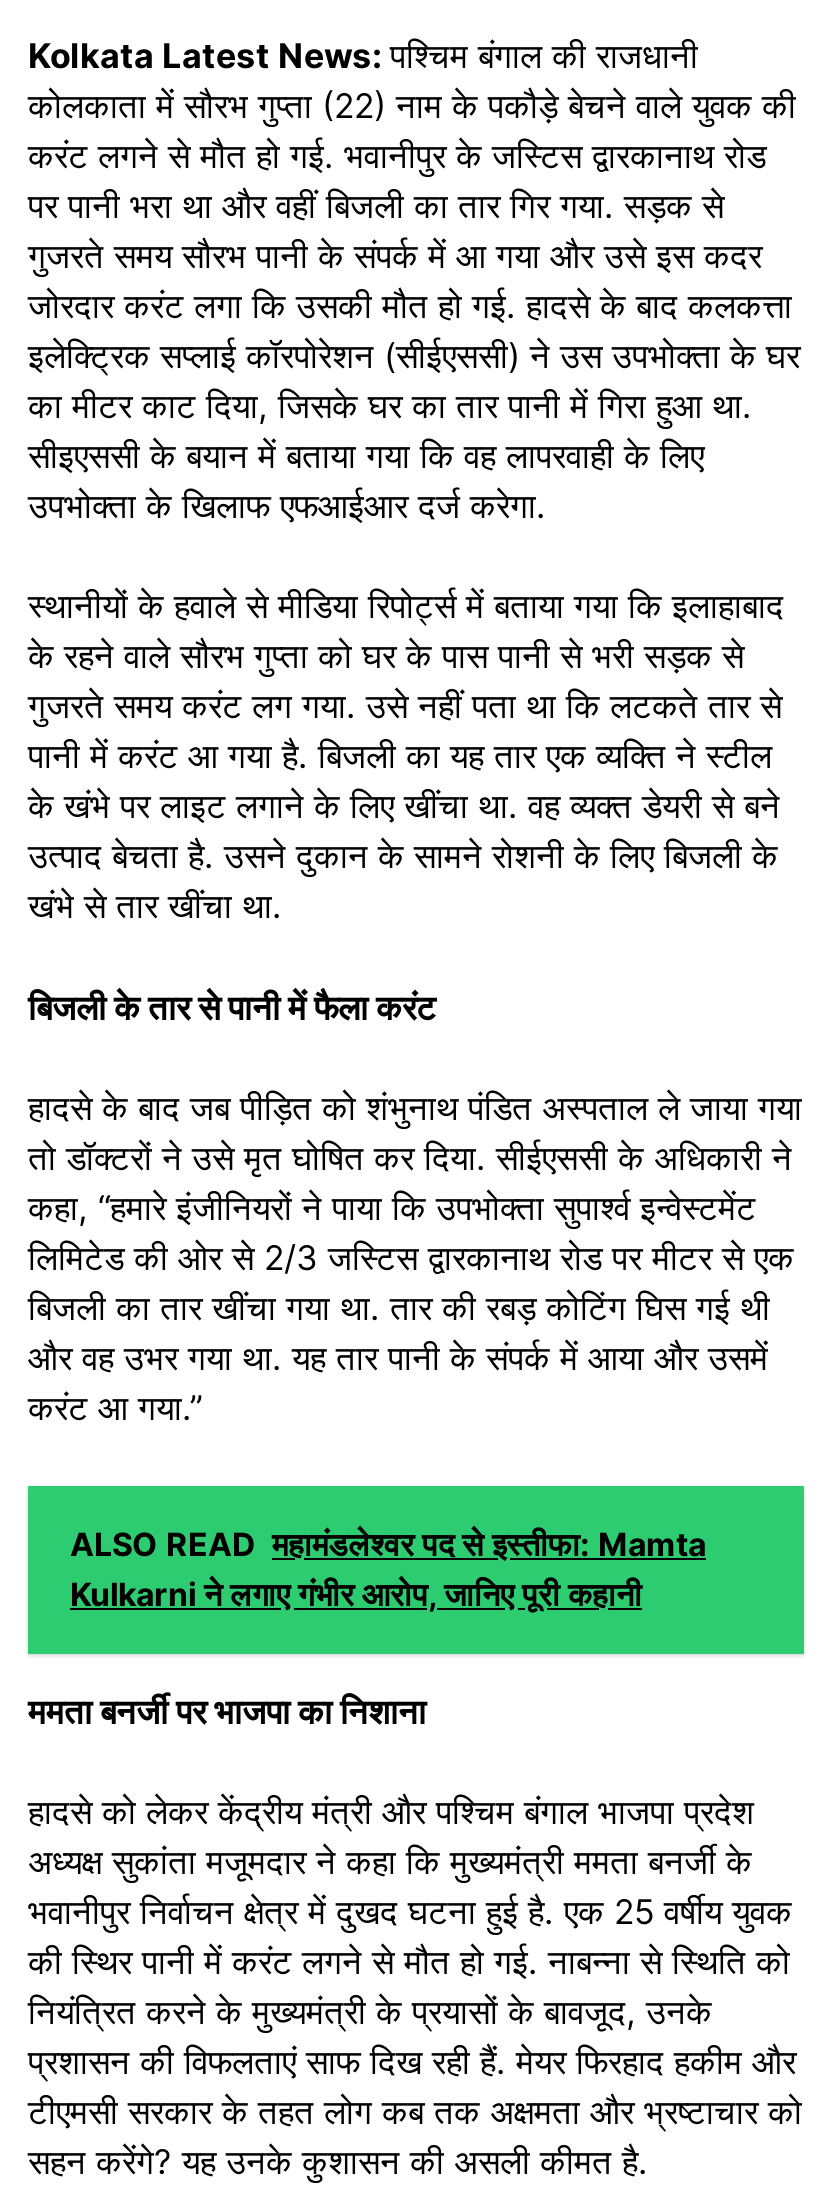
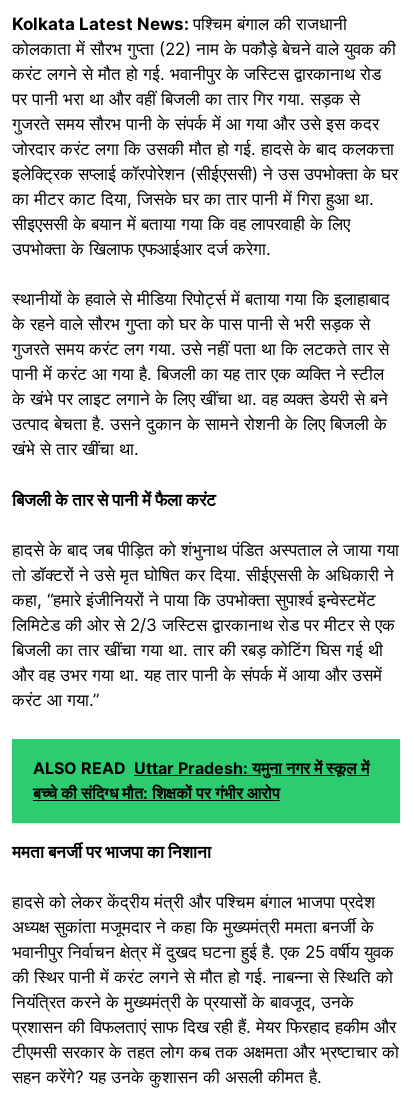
- ALSO READ महामंडलेश्वर पद से इस्तीफा: Mamta
- Kulkarni ने लगाए गंभीर आरोप, जानिए पूरी कहानी
+ ALSO READ Uttar Pradesh: यमुना नगर में स्कूल में
+ बच्चे की संदिग्ध मौत: शिक्षकों पर गंभीर आरोप
